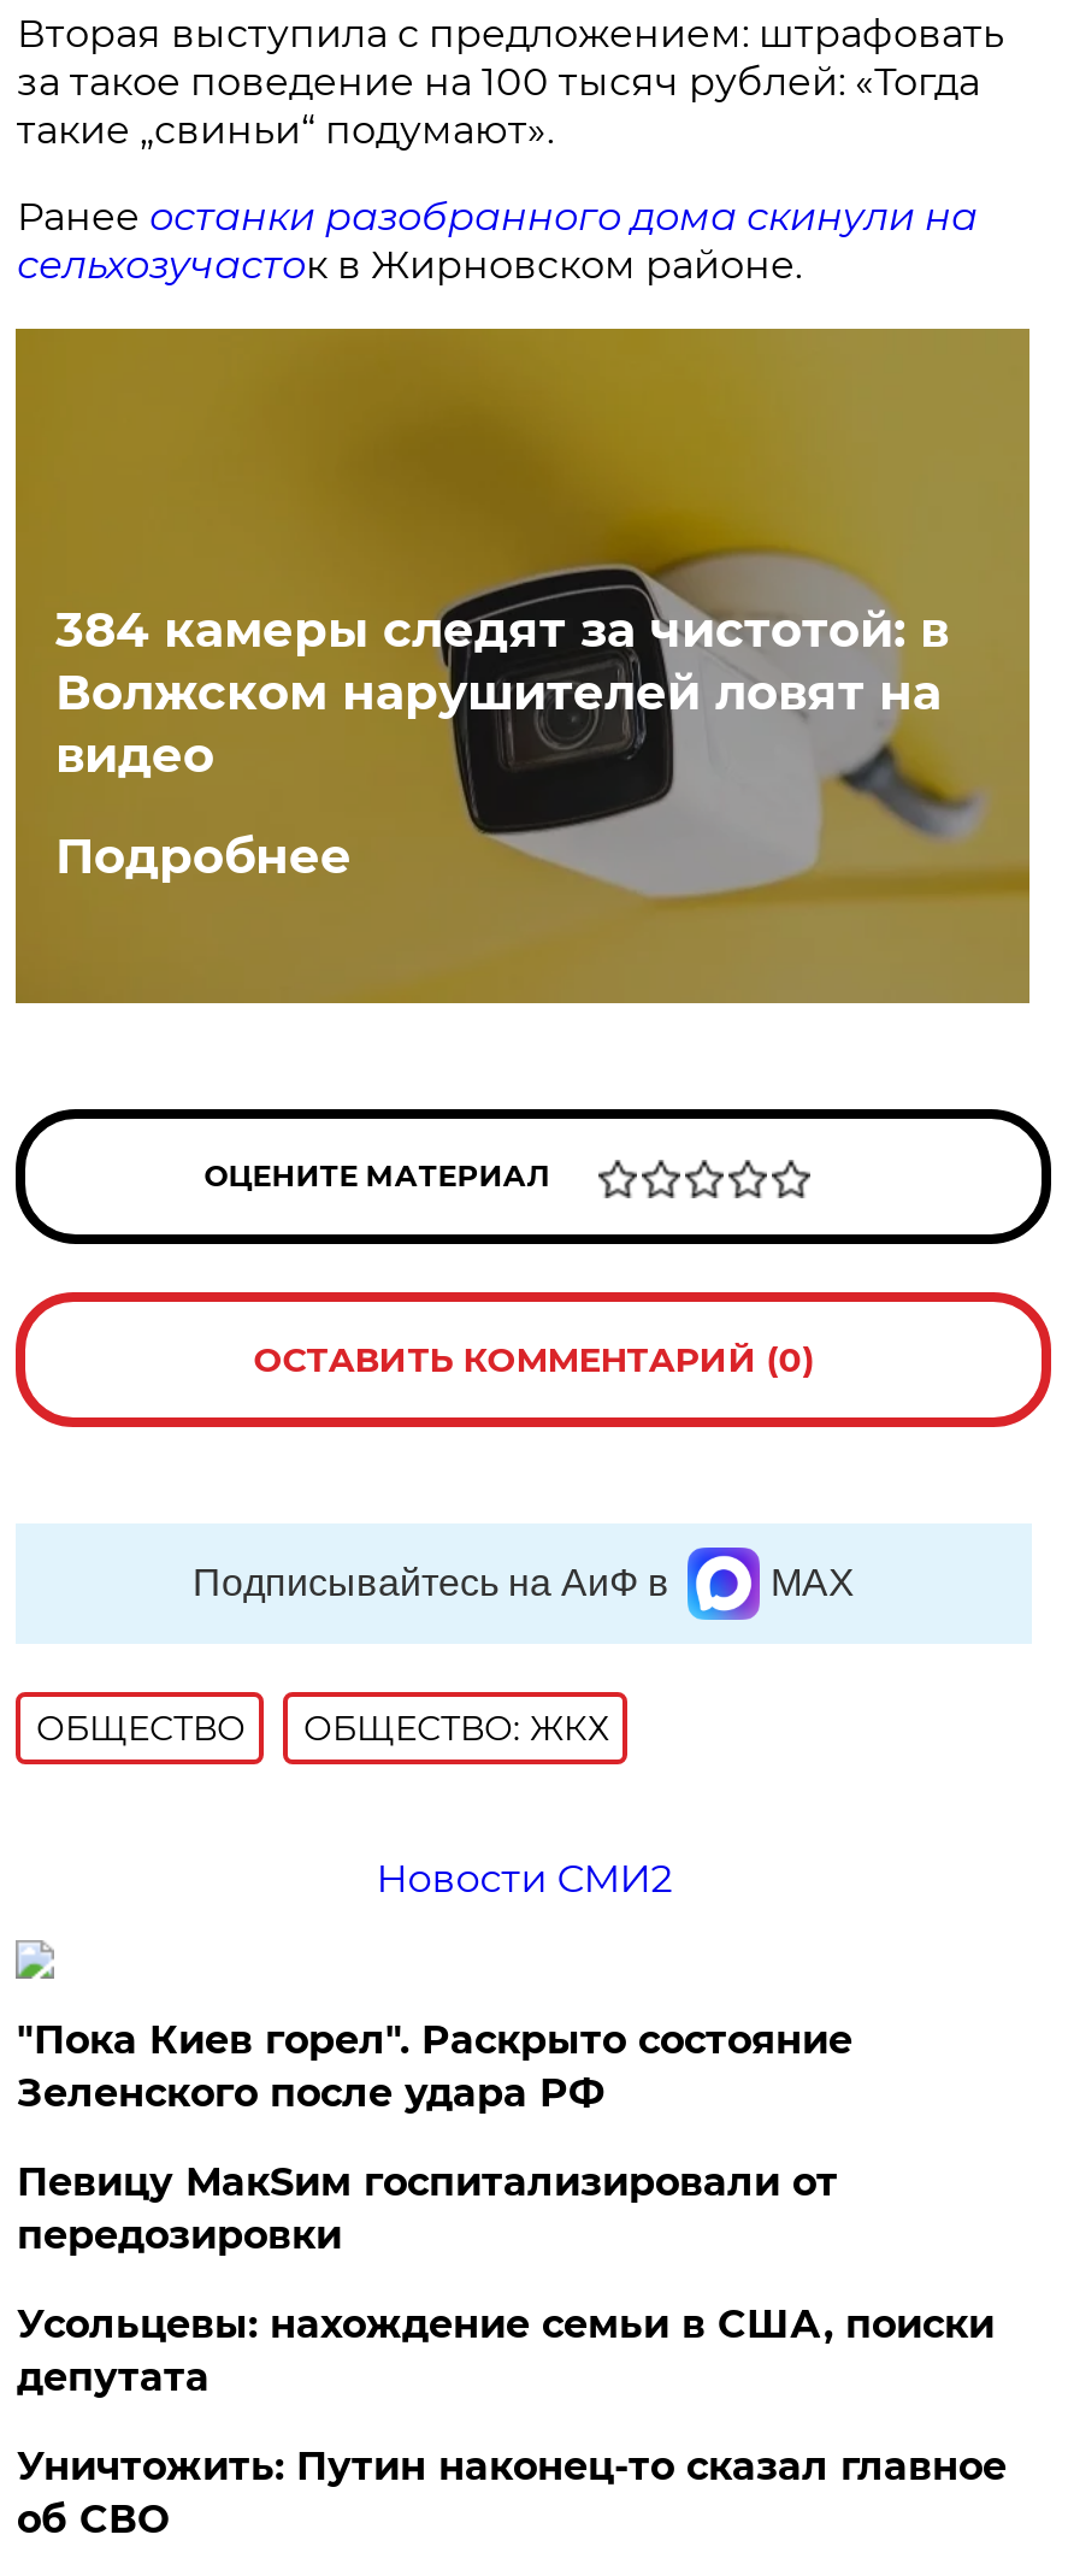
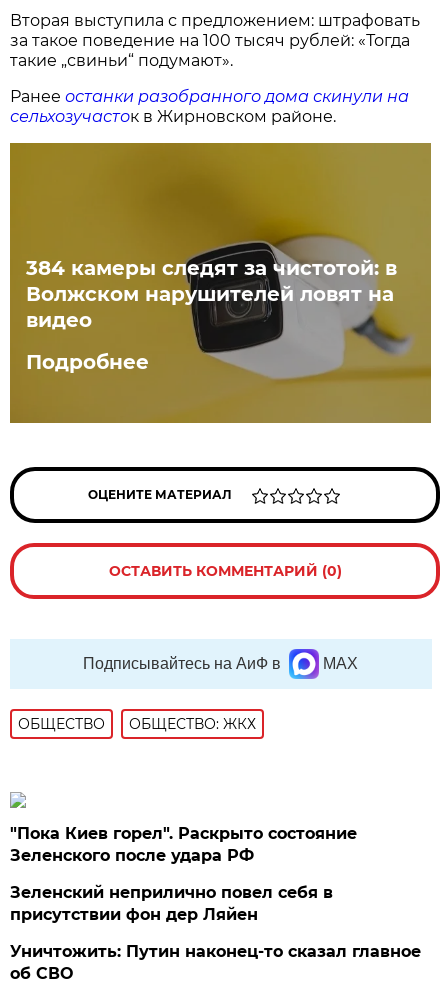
- Новости СМИ2

- Певицу МакSим госпитализировали от
- передозировки
- Усольцевы: нахождение семьи в США, поиски
- депутата
+ Зеленский неприлично повел cебя в
+ присутствии фон дер Ляйен
